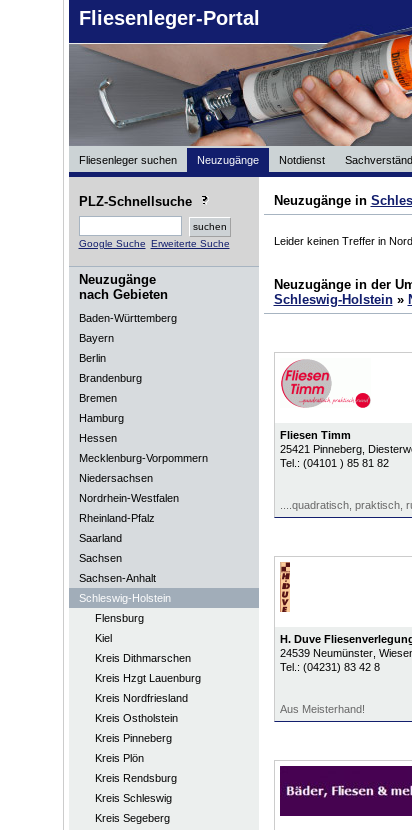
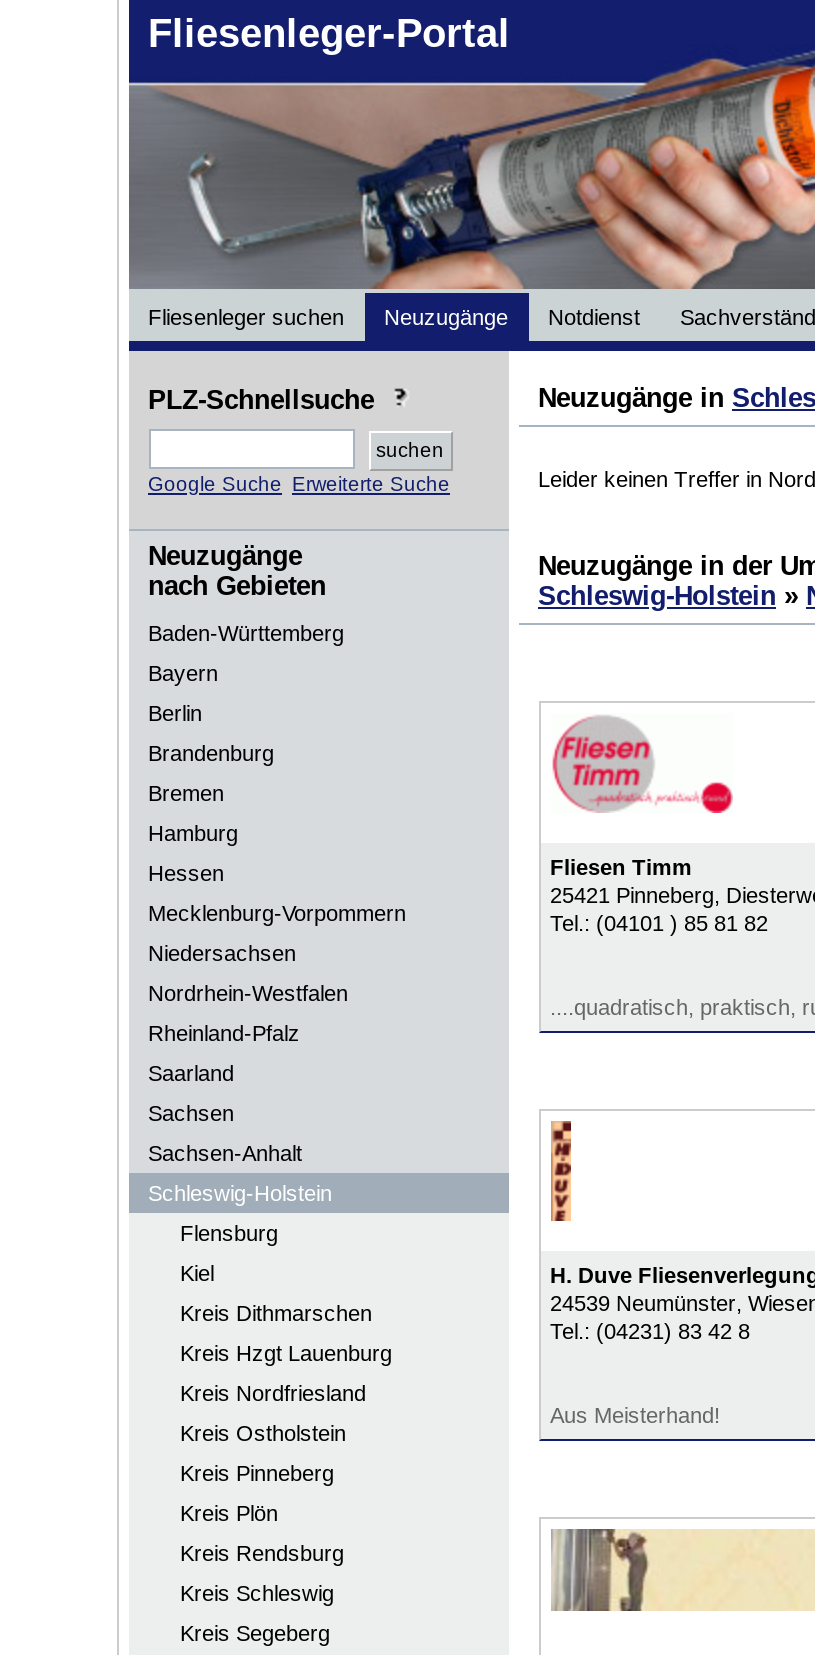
- [image]
+ [image]
